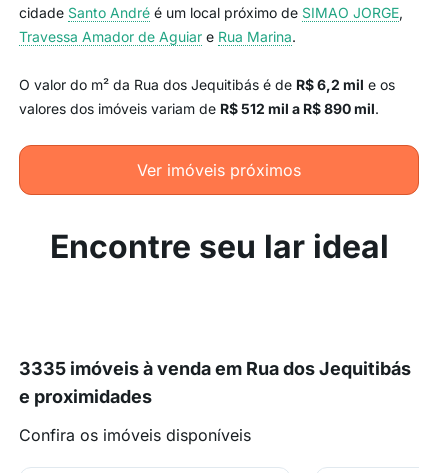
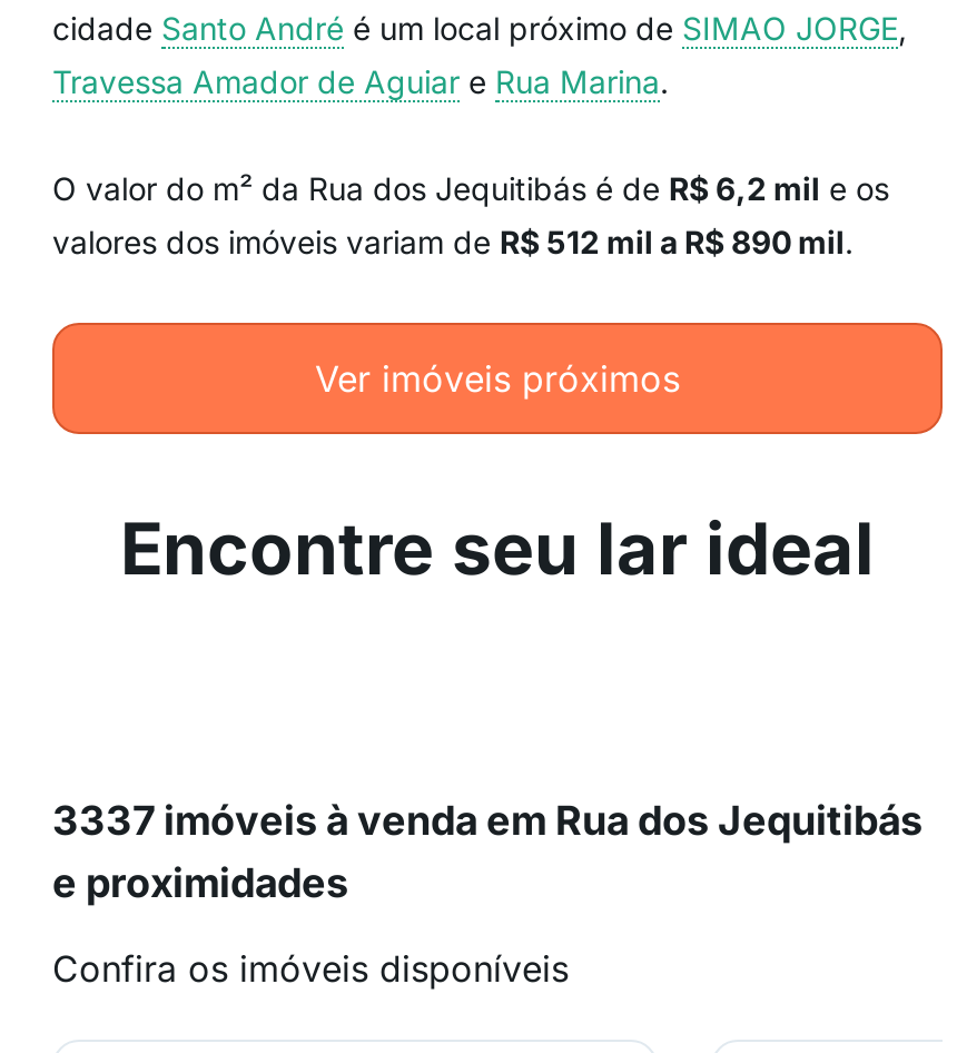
- 3335 imóveis à venda em Rua dos Jequitibás
+ 3337 imóveis à venda em Rua dos Jequitibás
